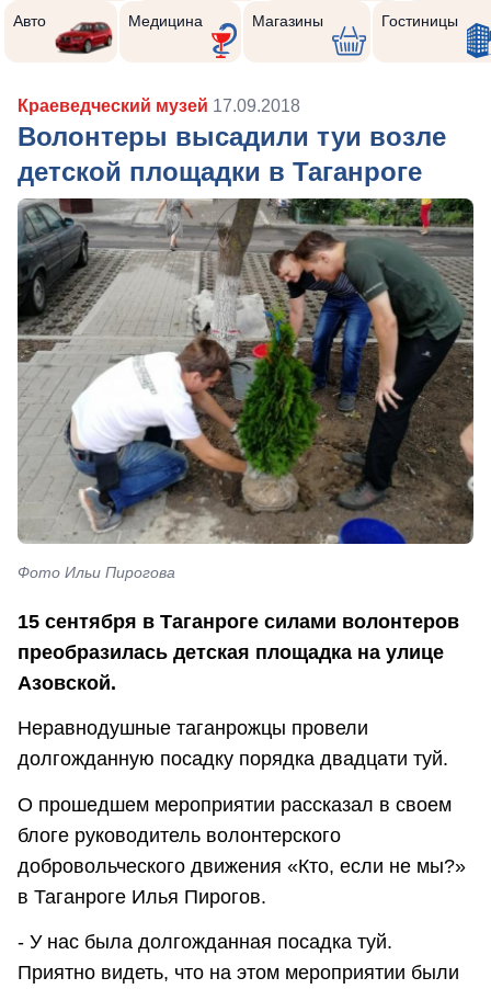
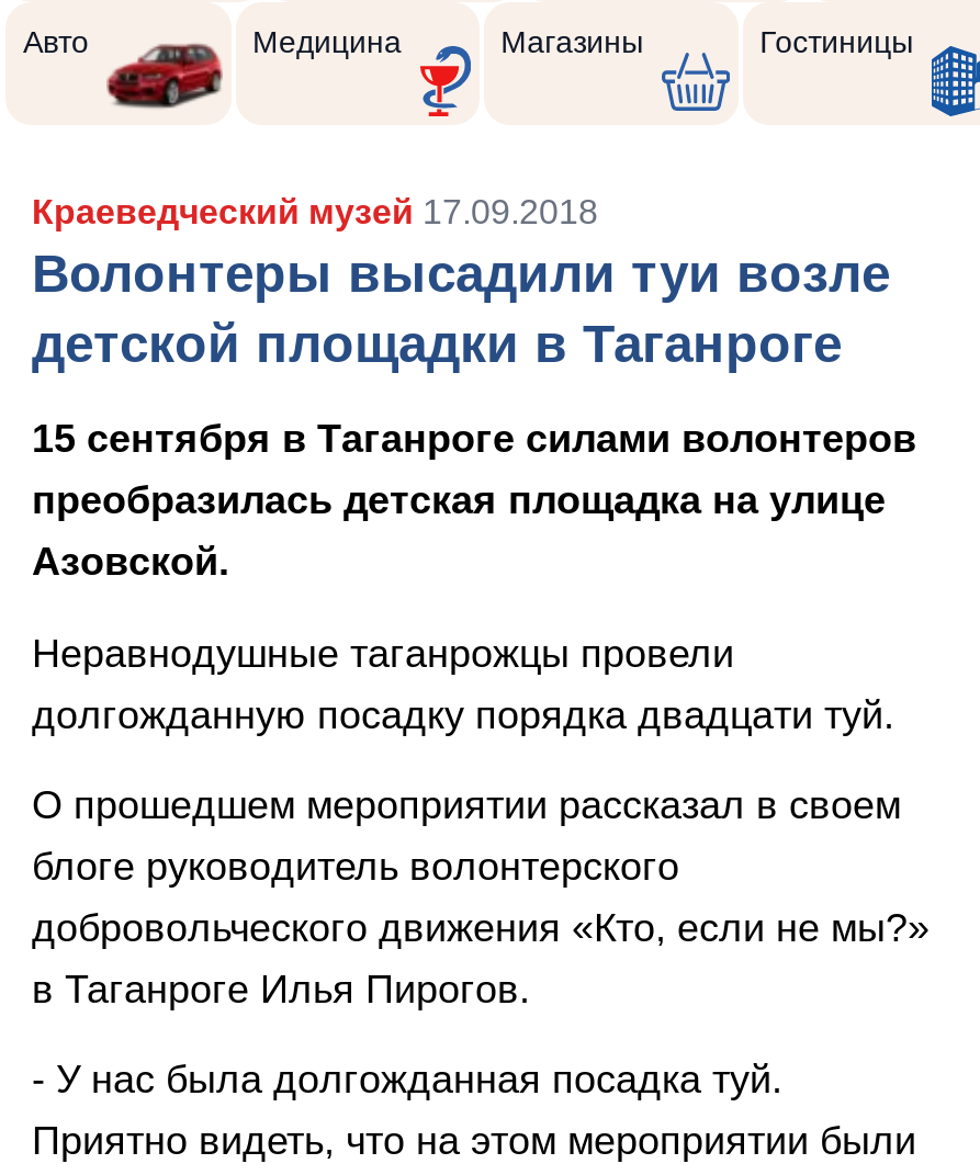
- [image]
- Фото Ильи Пирогова
